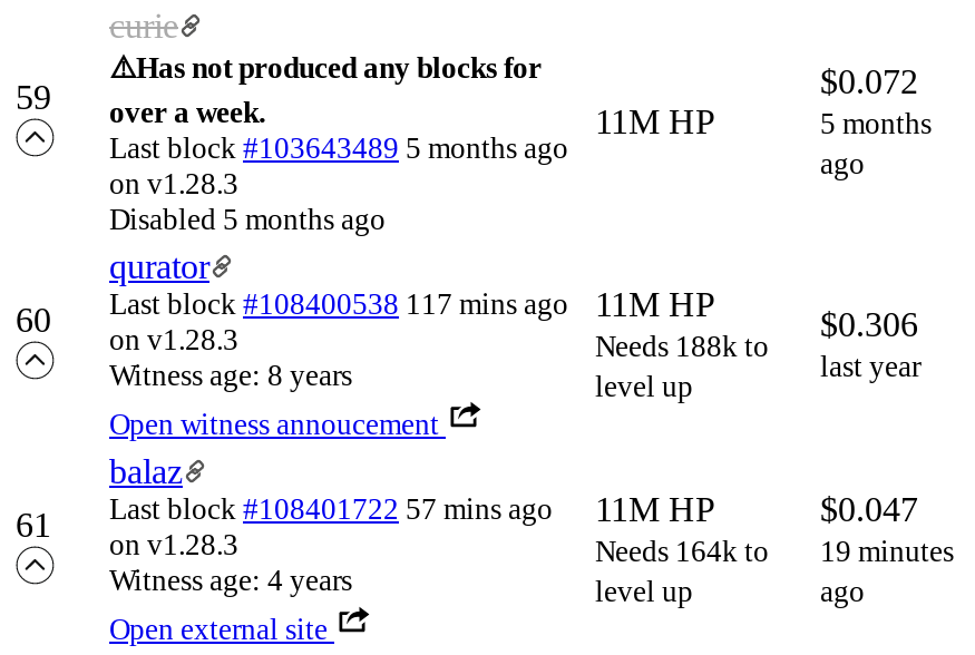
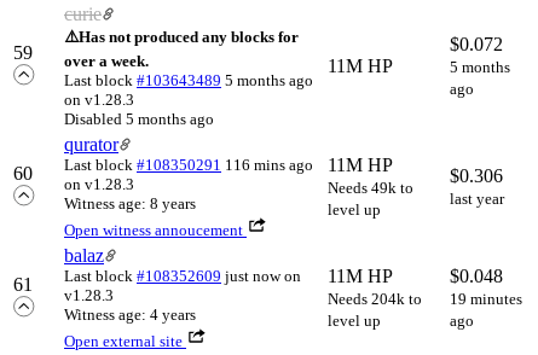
- Last block #108400538 117 mins ago
+ Last block #108350291 116 mins ago

- Needs 188k to
+ Needs 49k to

- Last block #108401722 57 mins ago
- on v1.28.3
+ Last block #108352609 just now on
+ v1.28.3

- $0.047
+ $0.048

- Needs 164k to 19 minutes
+ Needs 204k to 19 minutes
